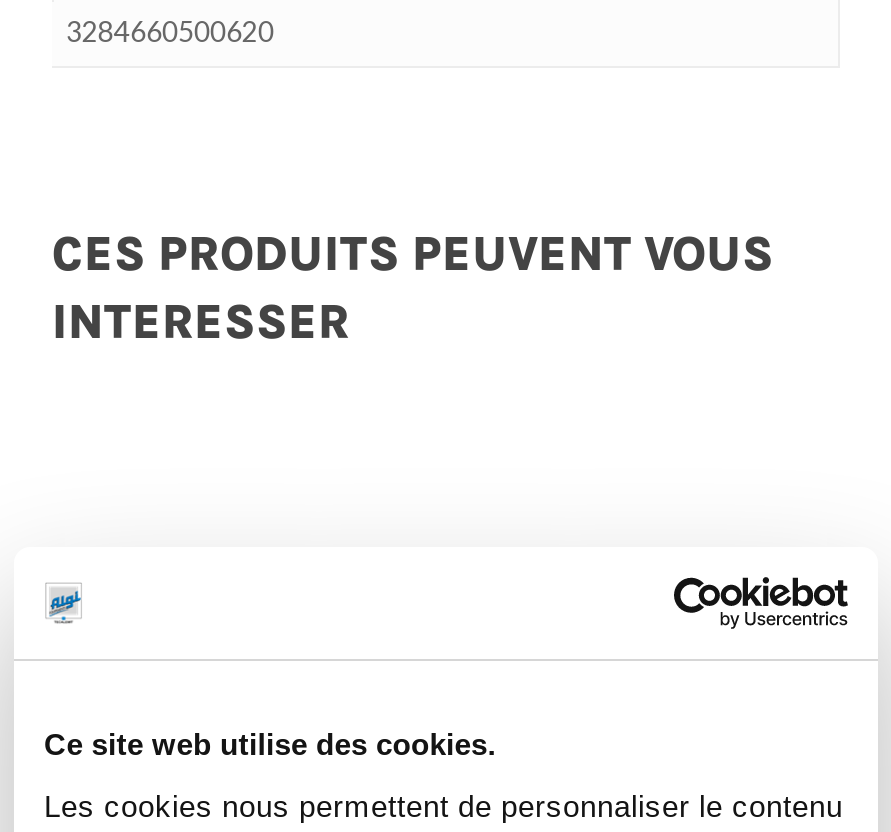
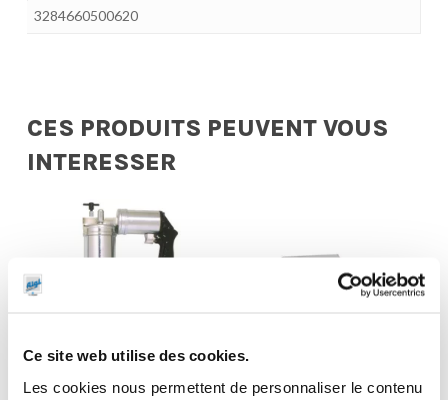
+ [image]
